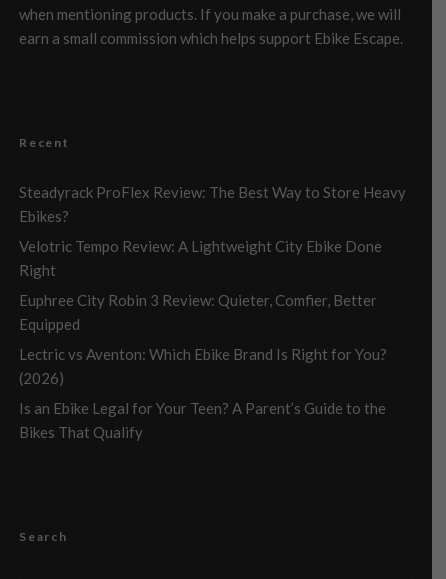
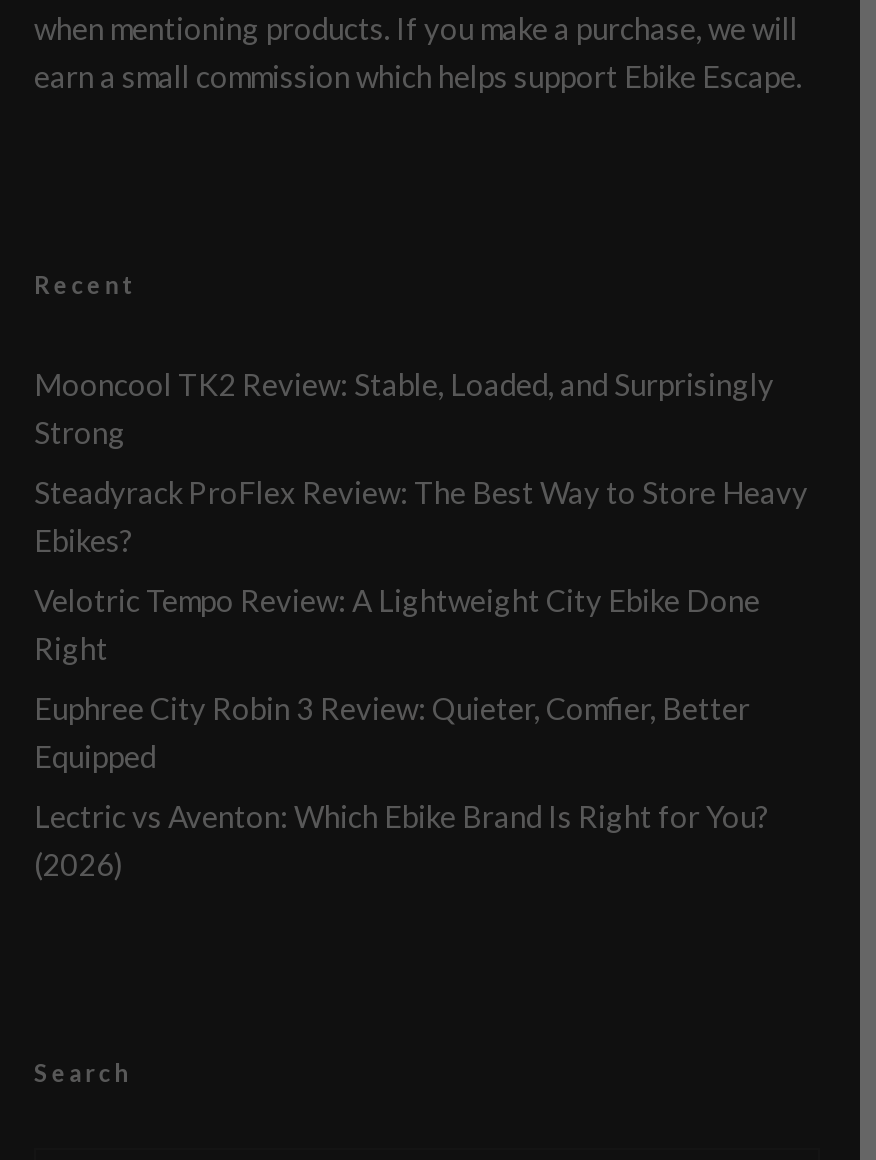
+ Mooncool TK2 Review: Stable, Loaded, and Surprisingly
+ Strong

moved down: Steadyrack ProFlex Review: The Best Way to Store Heavy | Ebikes? | Velotric Tempo Review: A Lightweight City Ebike Done | Right | Euphree City Robin 3 Review: Quieter, Comfier, Better | Equipped | Lectric vs Aventon: Which Ebike Brand Is Right for You? | (2026)

- Is an Ebike Legal for Your Teen? A Parent’s Guide to the
- Bikes That Qualify
